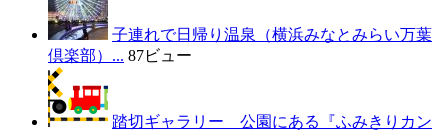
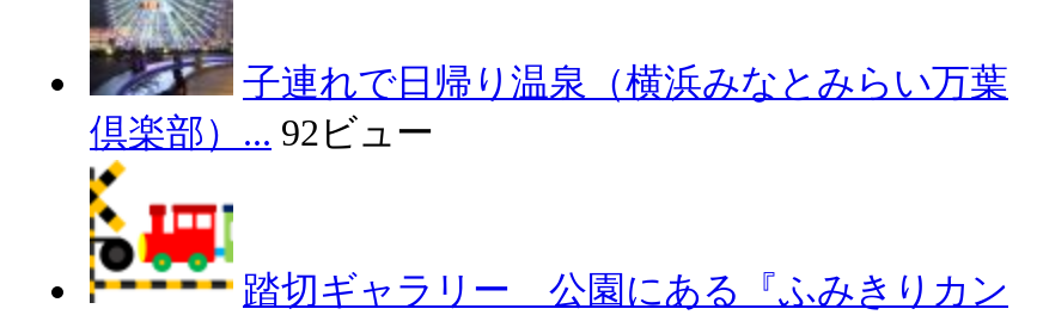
- 倶楽部）... 87ビュー
+ 倶楽部）... 92ビュー
